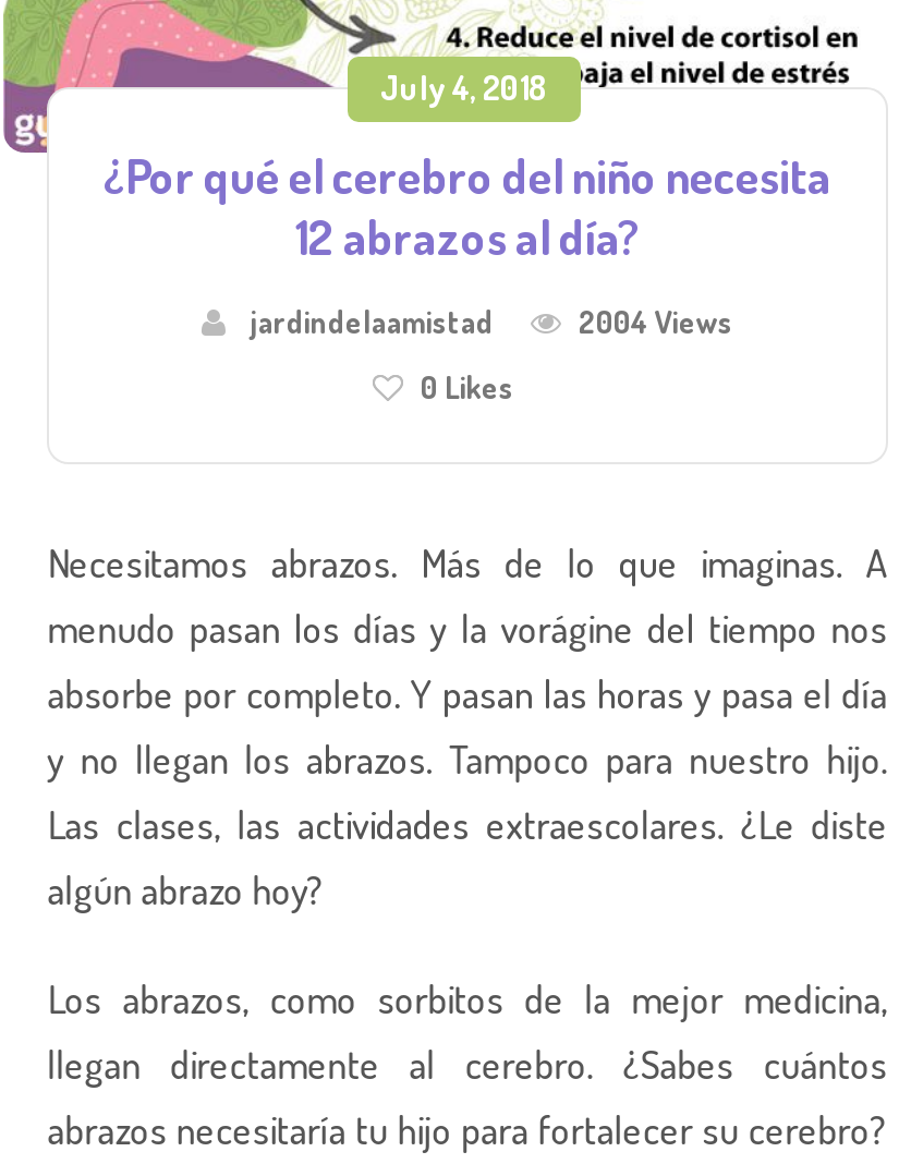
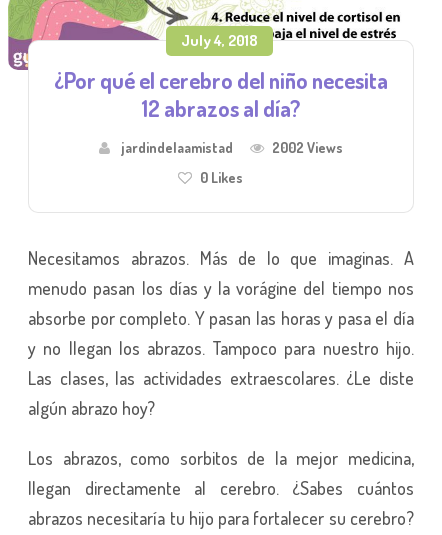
- 2004 Views
+ 2002 Views
